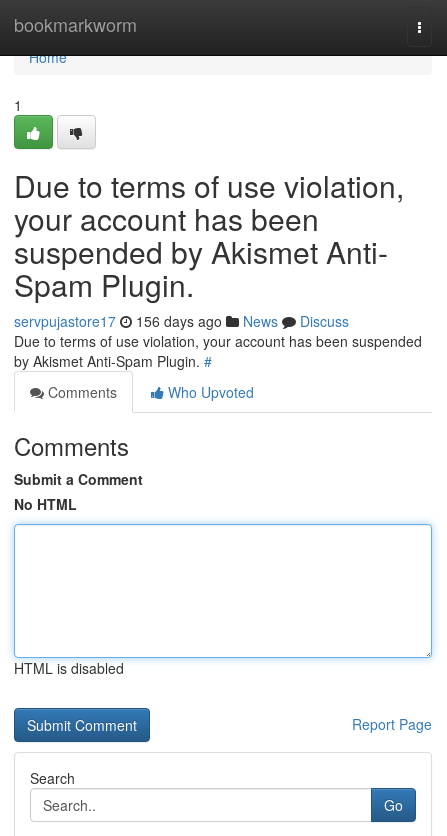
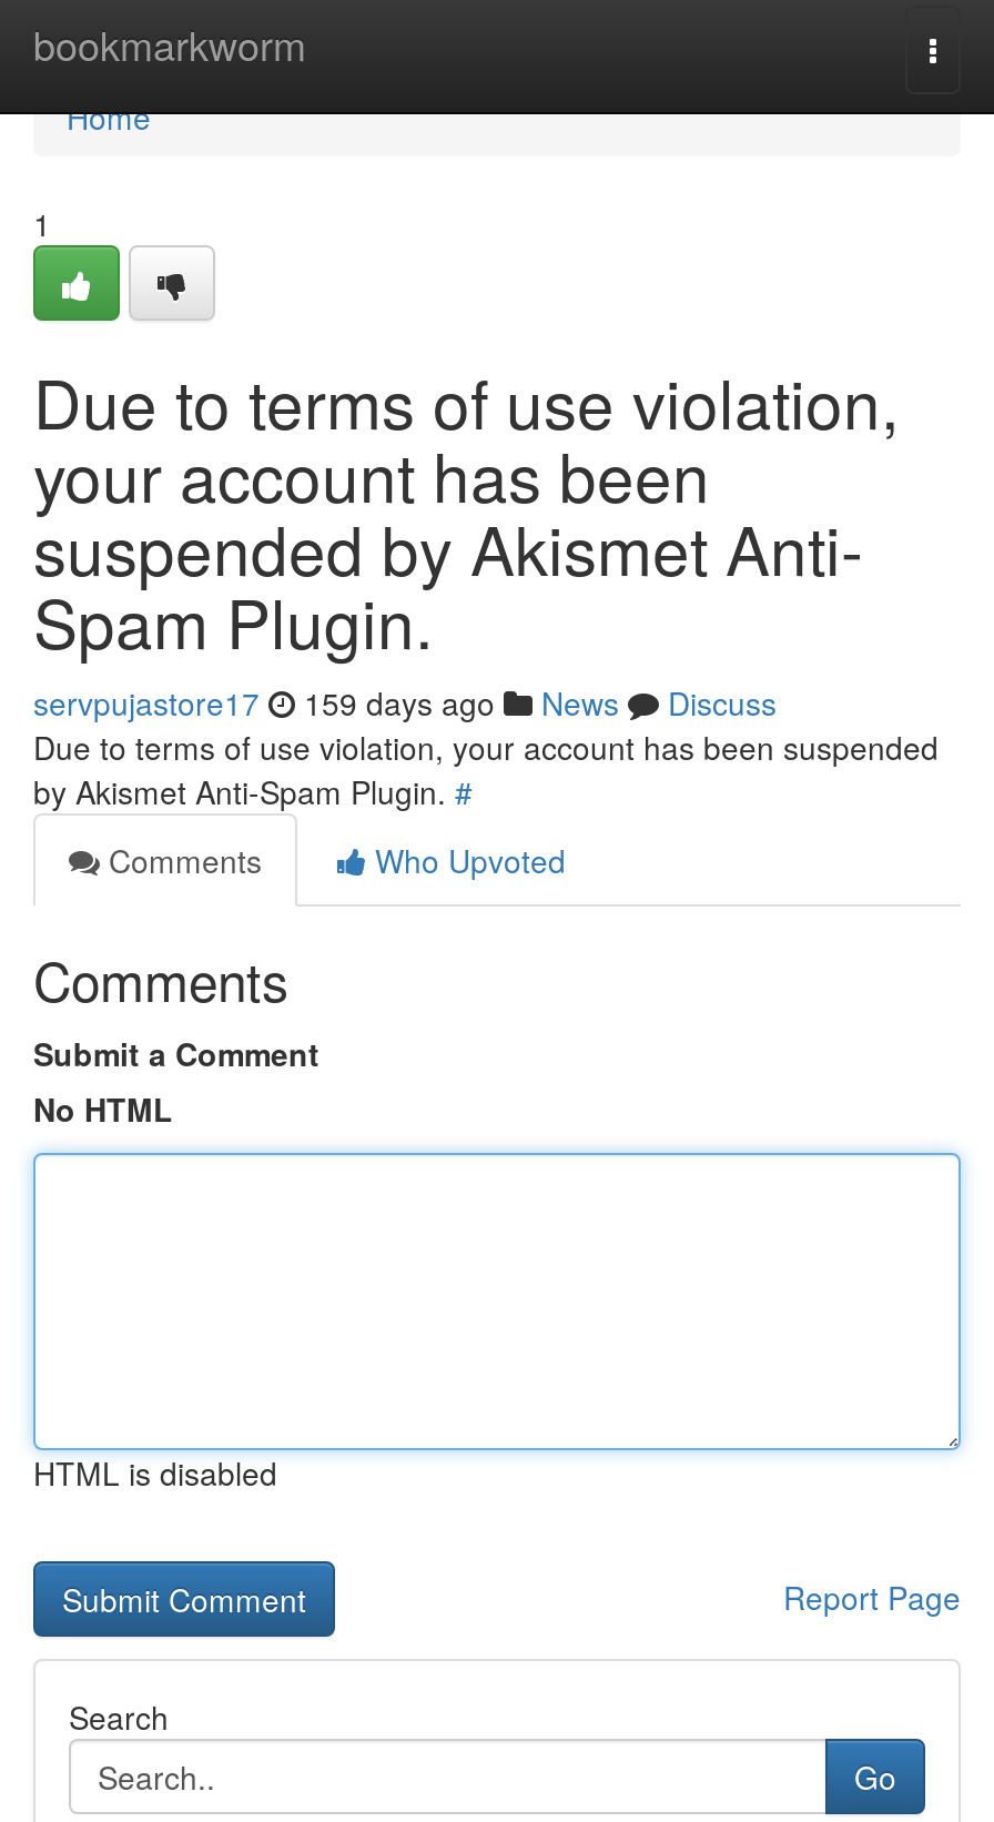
- servpujastore17 156 days ago News Discuss
+ servpujastore17 159 days ago News Discuss
